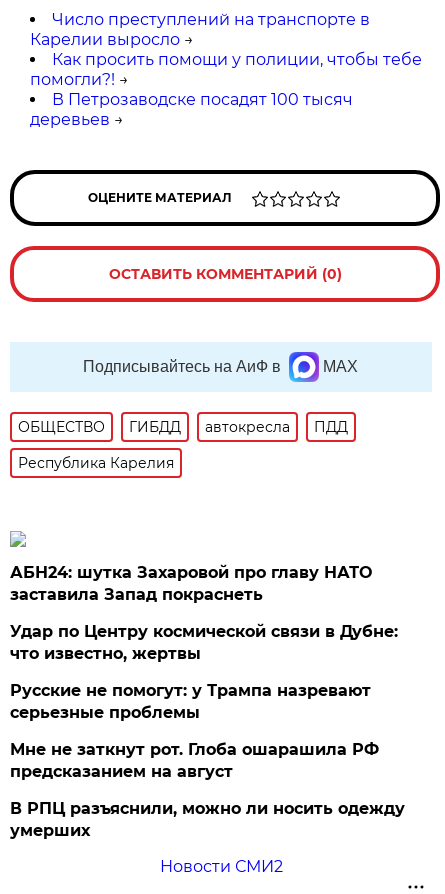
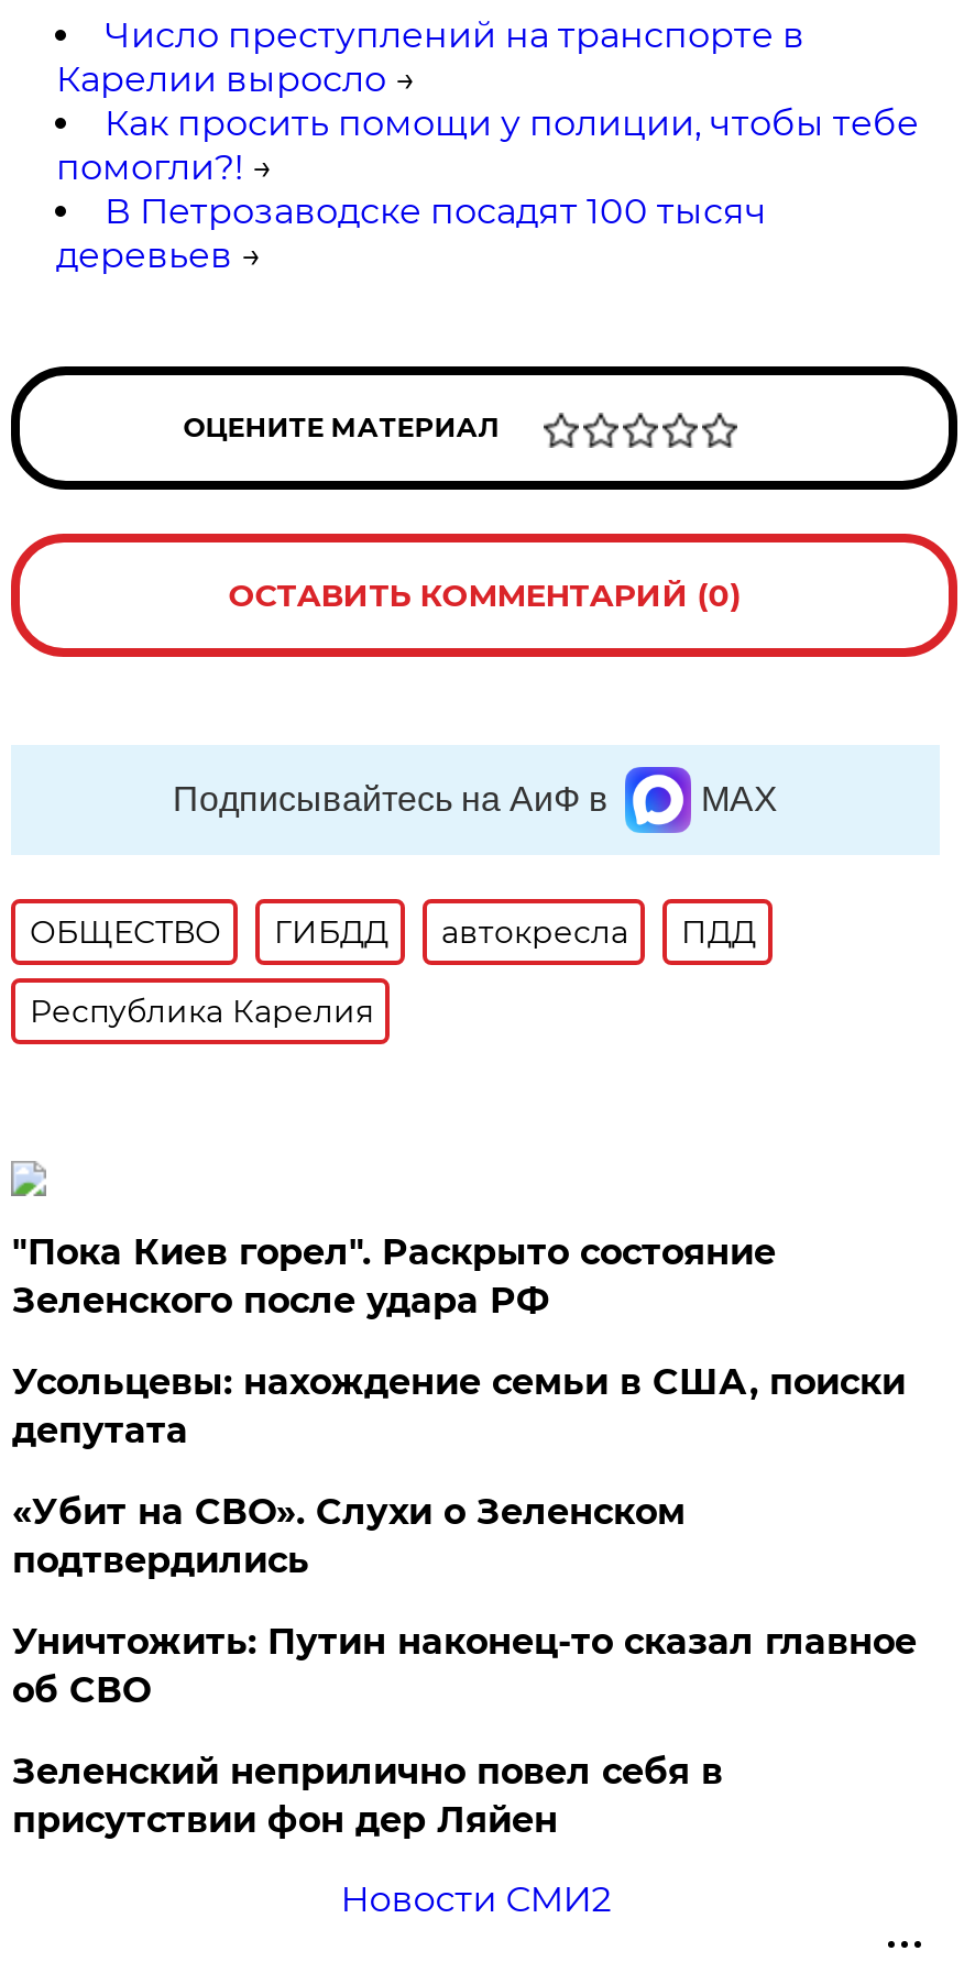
- АБН24: шутка Захаровой про главу НАТО
- заставила Запад покраснеть
+ "Пока Киев горел". Раскрыто состояние
+ Зеленского после удара РФ

- Удар по Центру космической связи в Дубне:
- что известно, жертвы
+ Усольцевы: нахождение семьи в США, поиски
+ депутата

- Русские не помогут: у Трампа назревают
- серьезные проблемы
+ «Убит на СВО». Слухи о Зеленском
+ подтвердились

- Мне не заткнут рот. Глоба ошарашила РФ
- предсказанием на август
+ Уничтожить: Путин наконец-то сказал главное
+ об СВО

- В РПЦ разъяснили, можно ли носить одежду
- умерших
+ Зеленский неприлично повел cебя в
+ присутствии фон дер Ляйен
